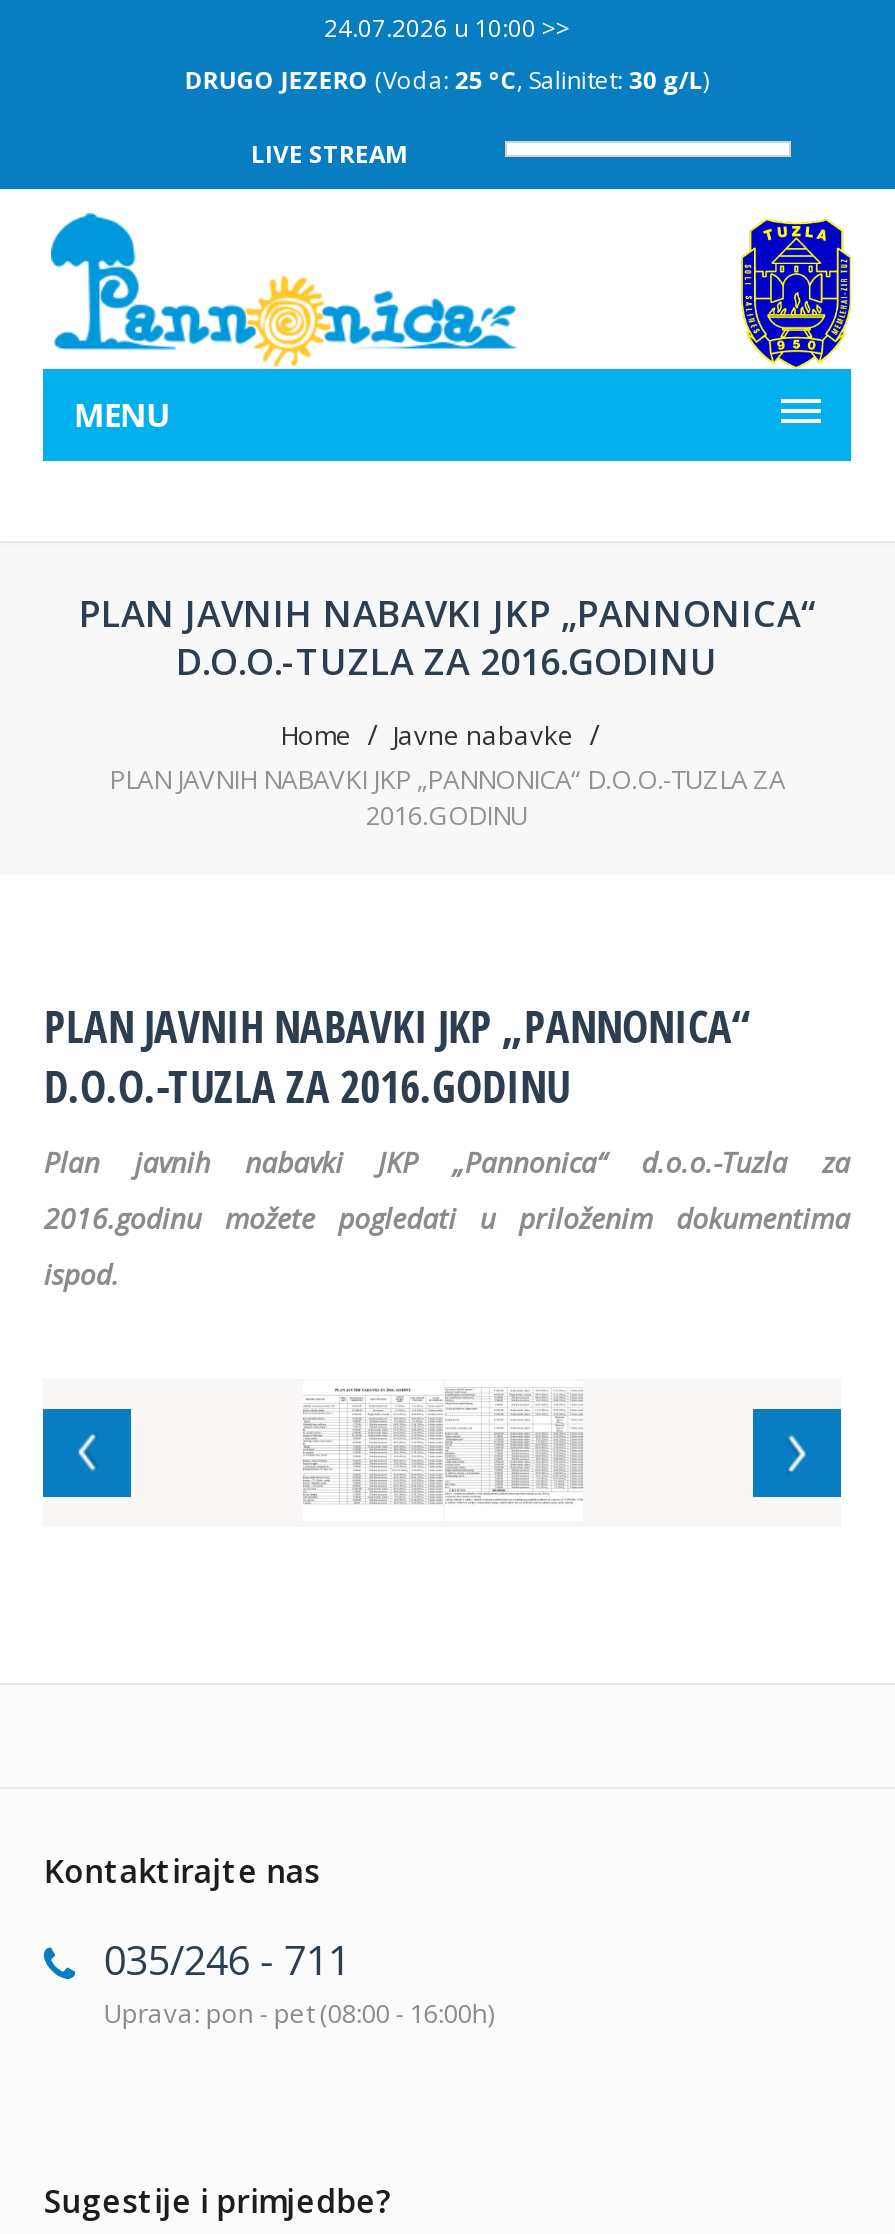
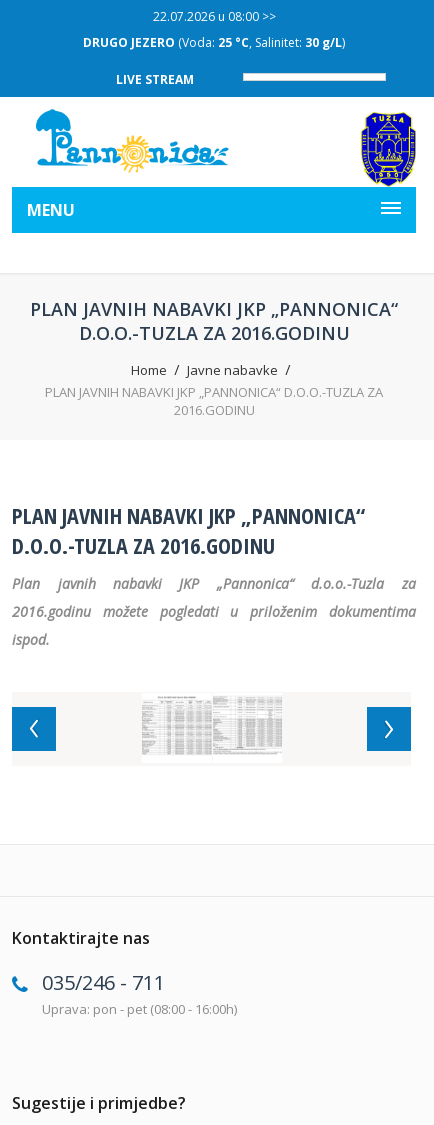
- 24.07.2026 u 10:00 >>
+ 22.07.2026 u 08:00 >>

- [image]
+ [image]
